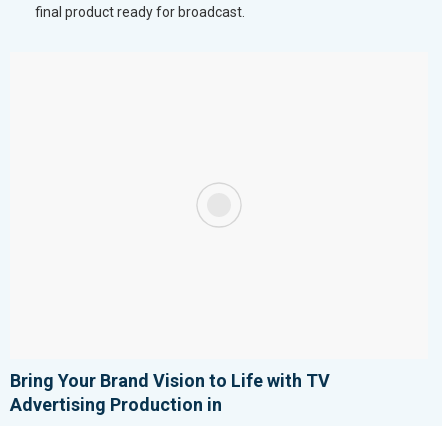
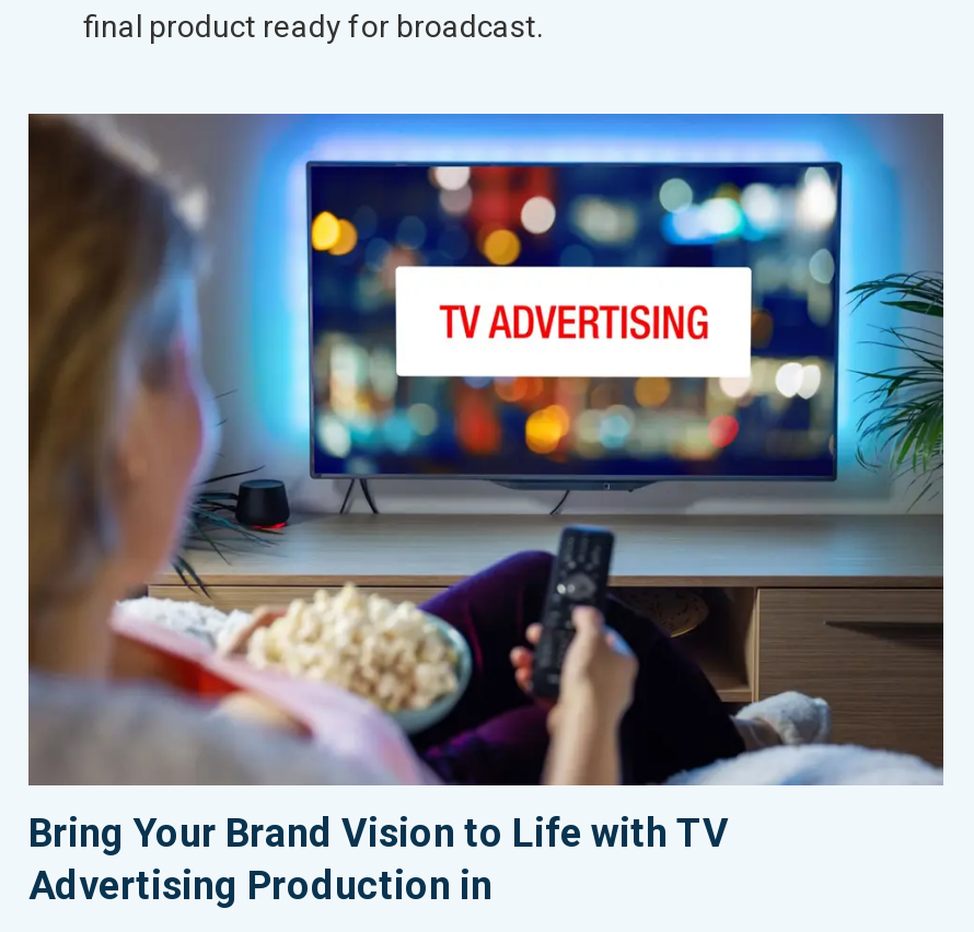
+ [image]
